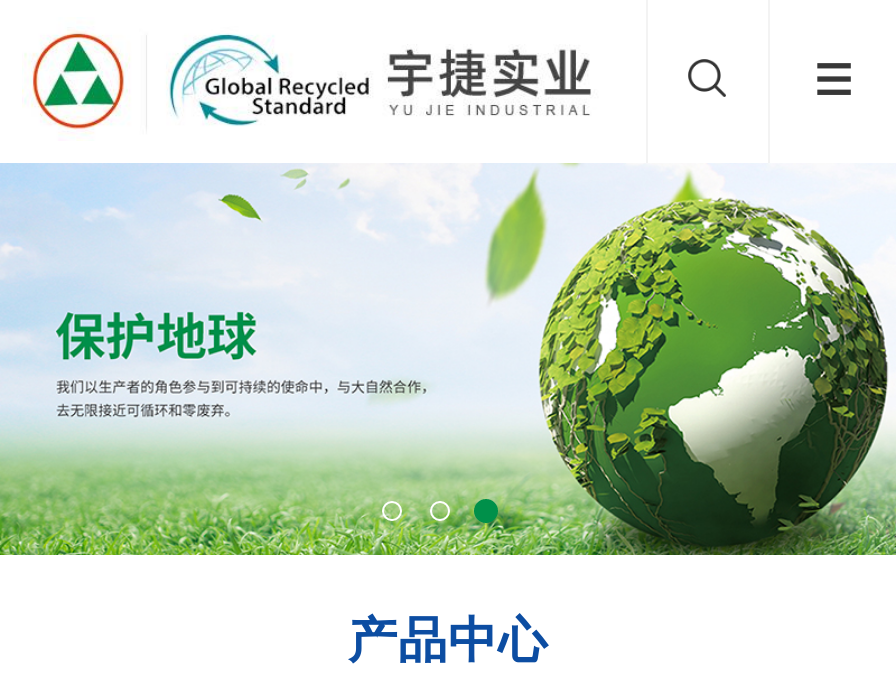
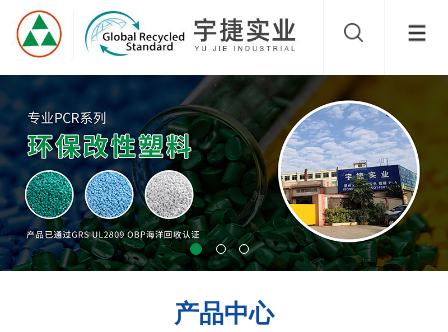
- [image]
+ [image]
